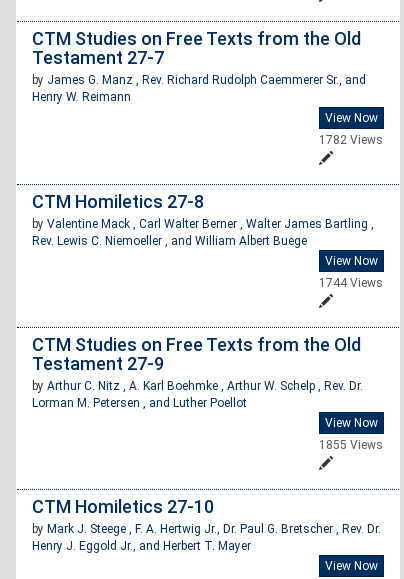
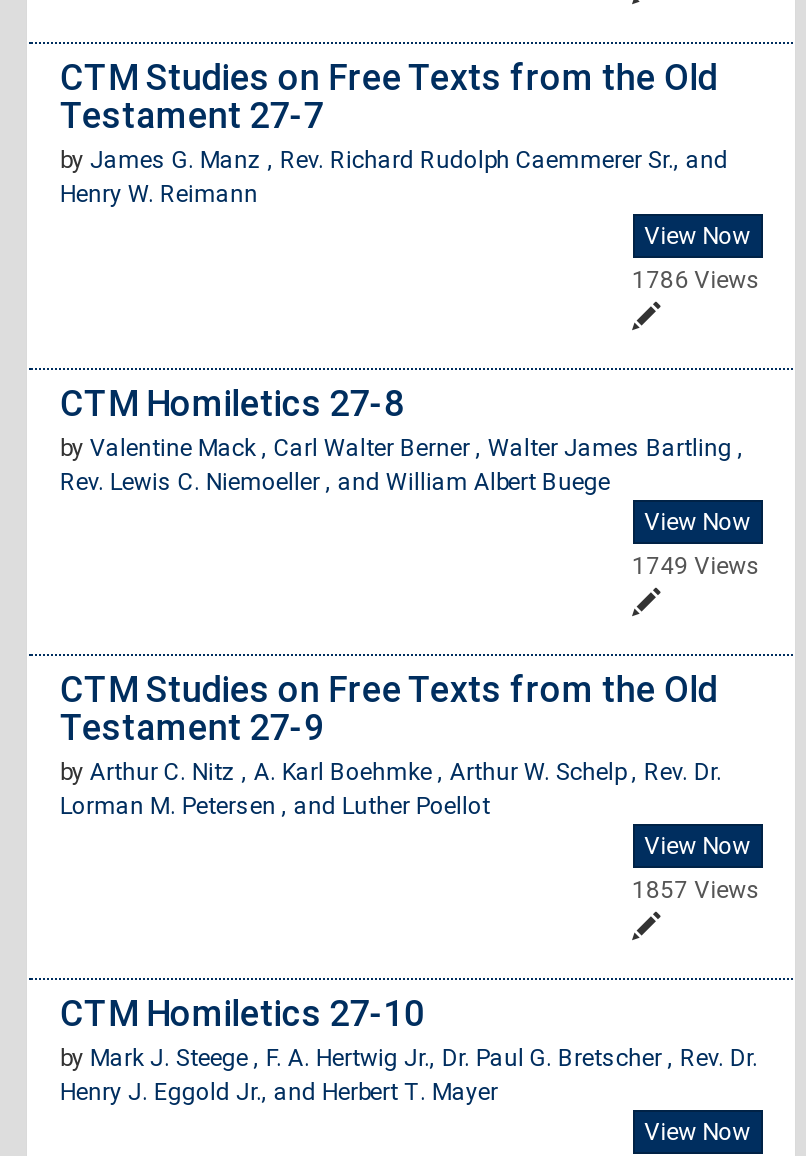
- 1782 Views
+ 1786 Views

- 1744 Views
+ 1749 Views

- 1855 Views
+ 1857 Views
